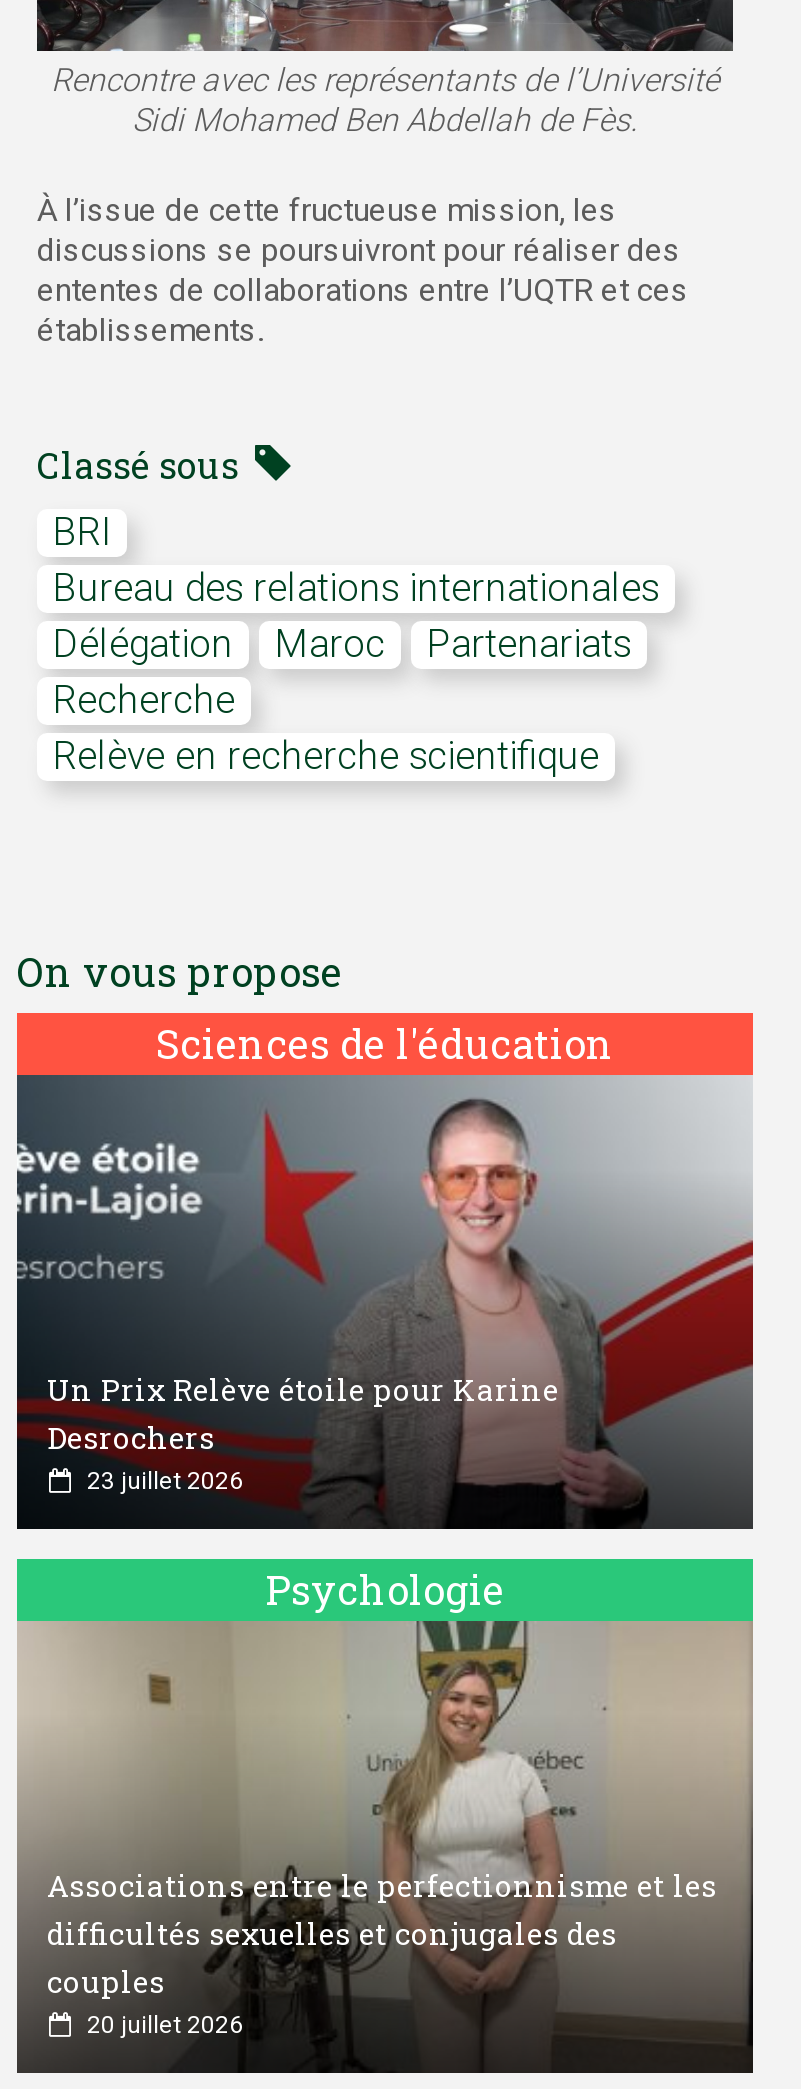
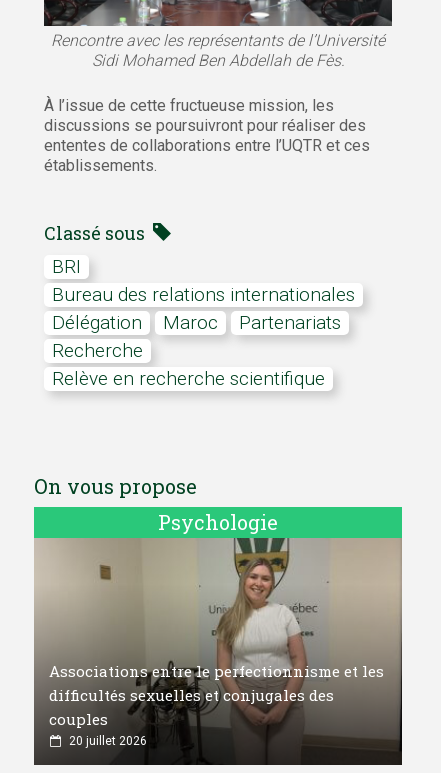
- [image]
- Sciences de l'éducation

- Un Prix Relève étoile pour Karine
- Desrochers
- 23 juillet 2026
